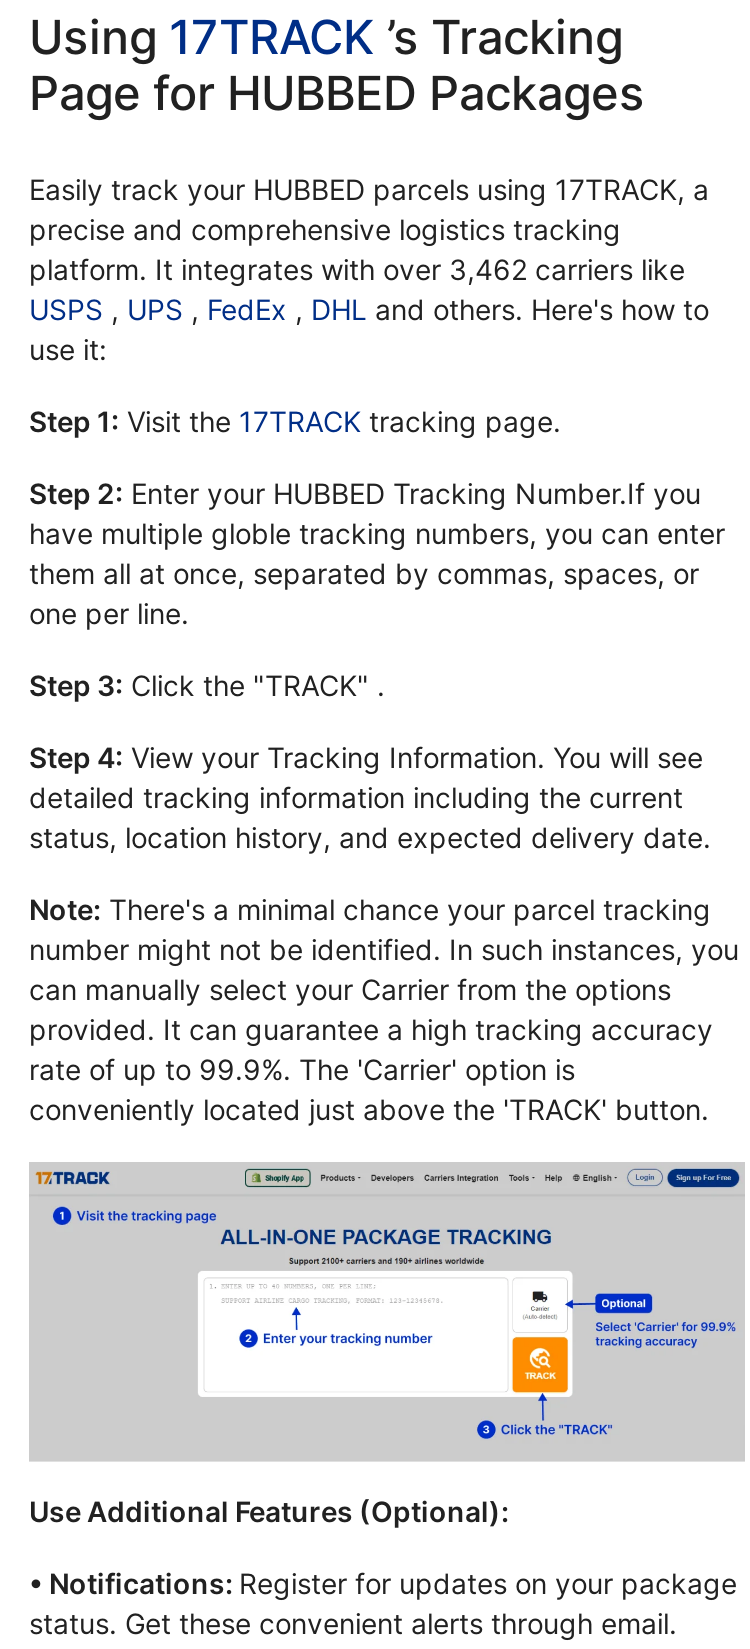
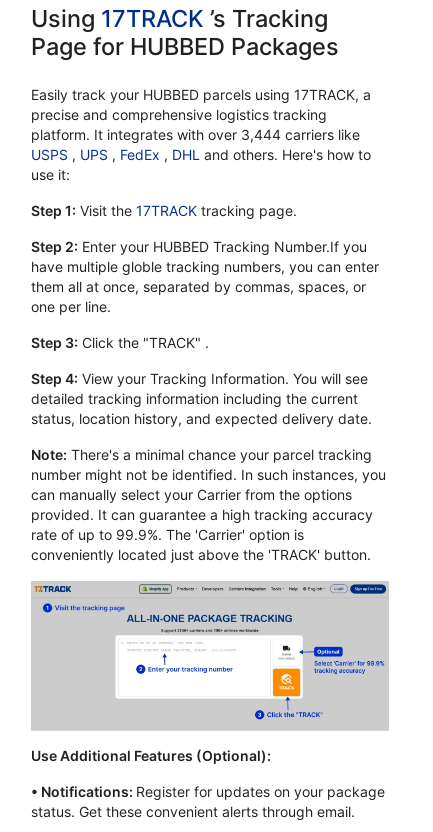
- platform. It integrates with over 3,462 carriers like
+ platform. It integrates with over 3,444 carriers like
